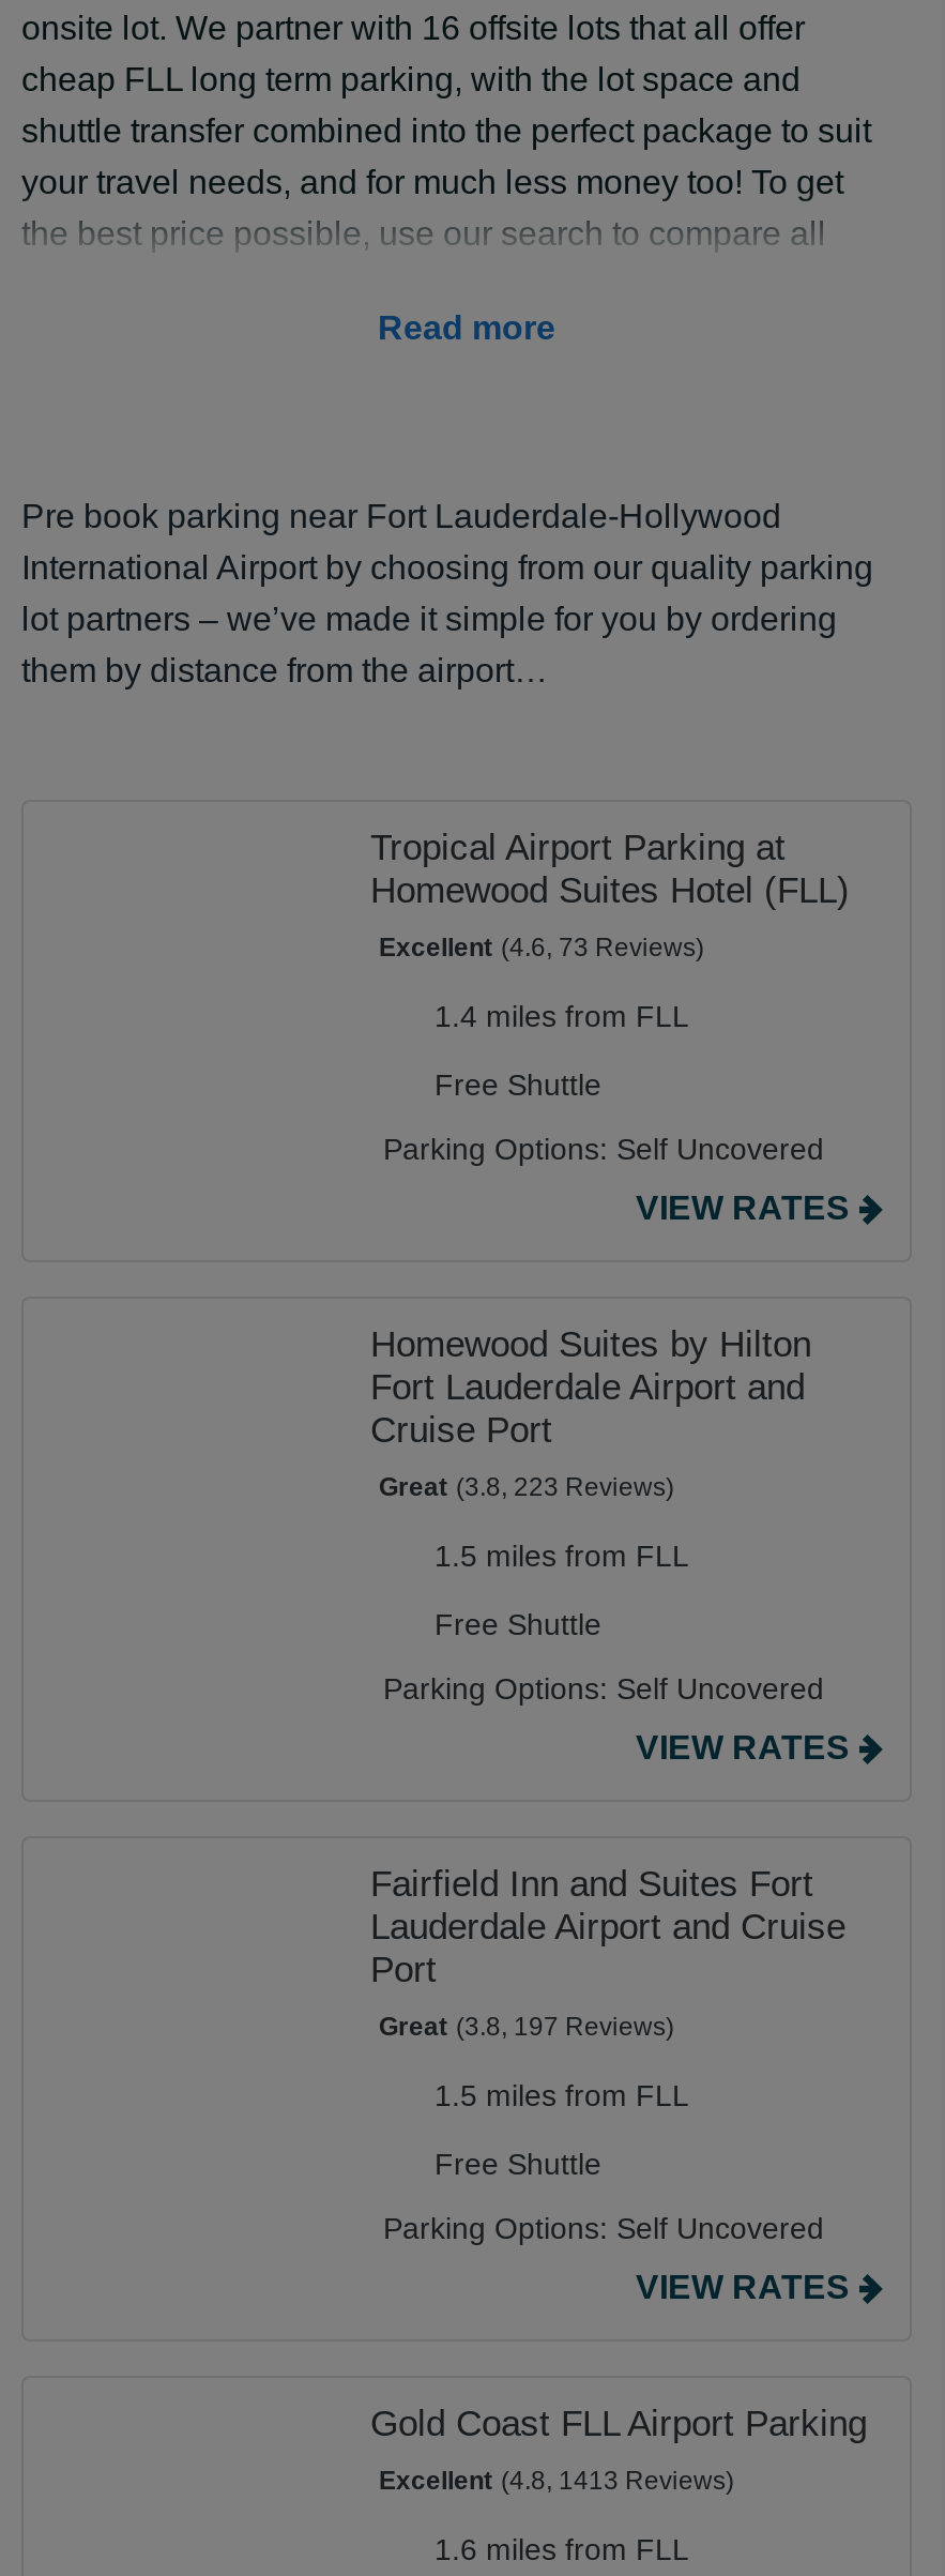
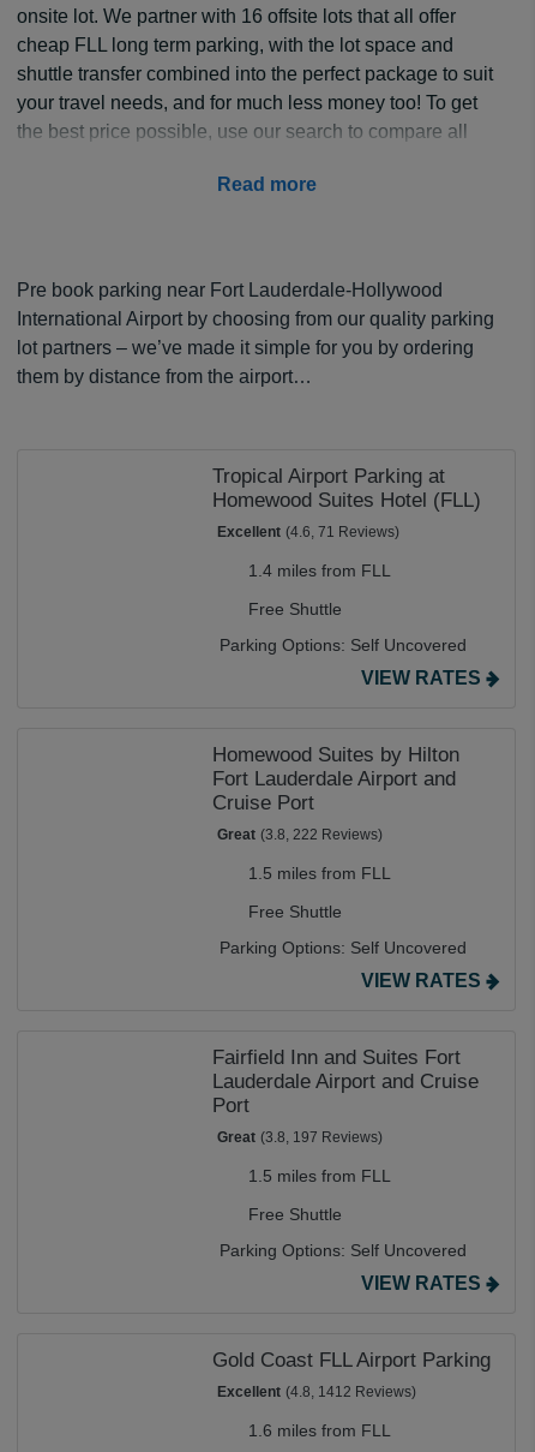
- Excellent (4.6, 73 Reviews)
+ Excellent (4.6, 71 Reviews)

- Great (3.8, 223 Reviews)
+ Great (3.8, 222 Reviews)

- Excellent (4.8, 1413 Reviews)
+ Excellent (4.8, 1412 Reviews)
